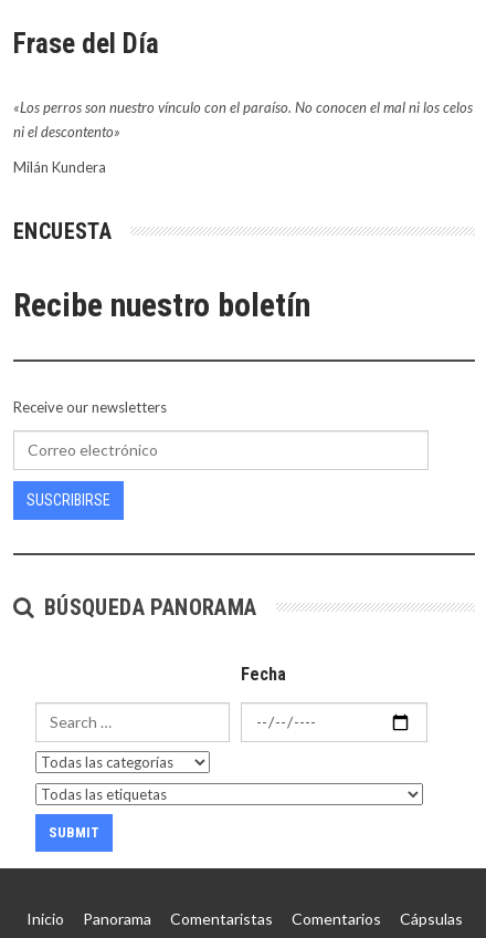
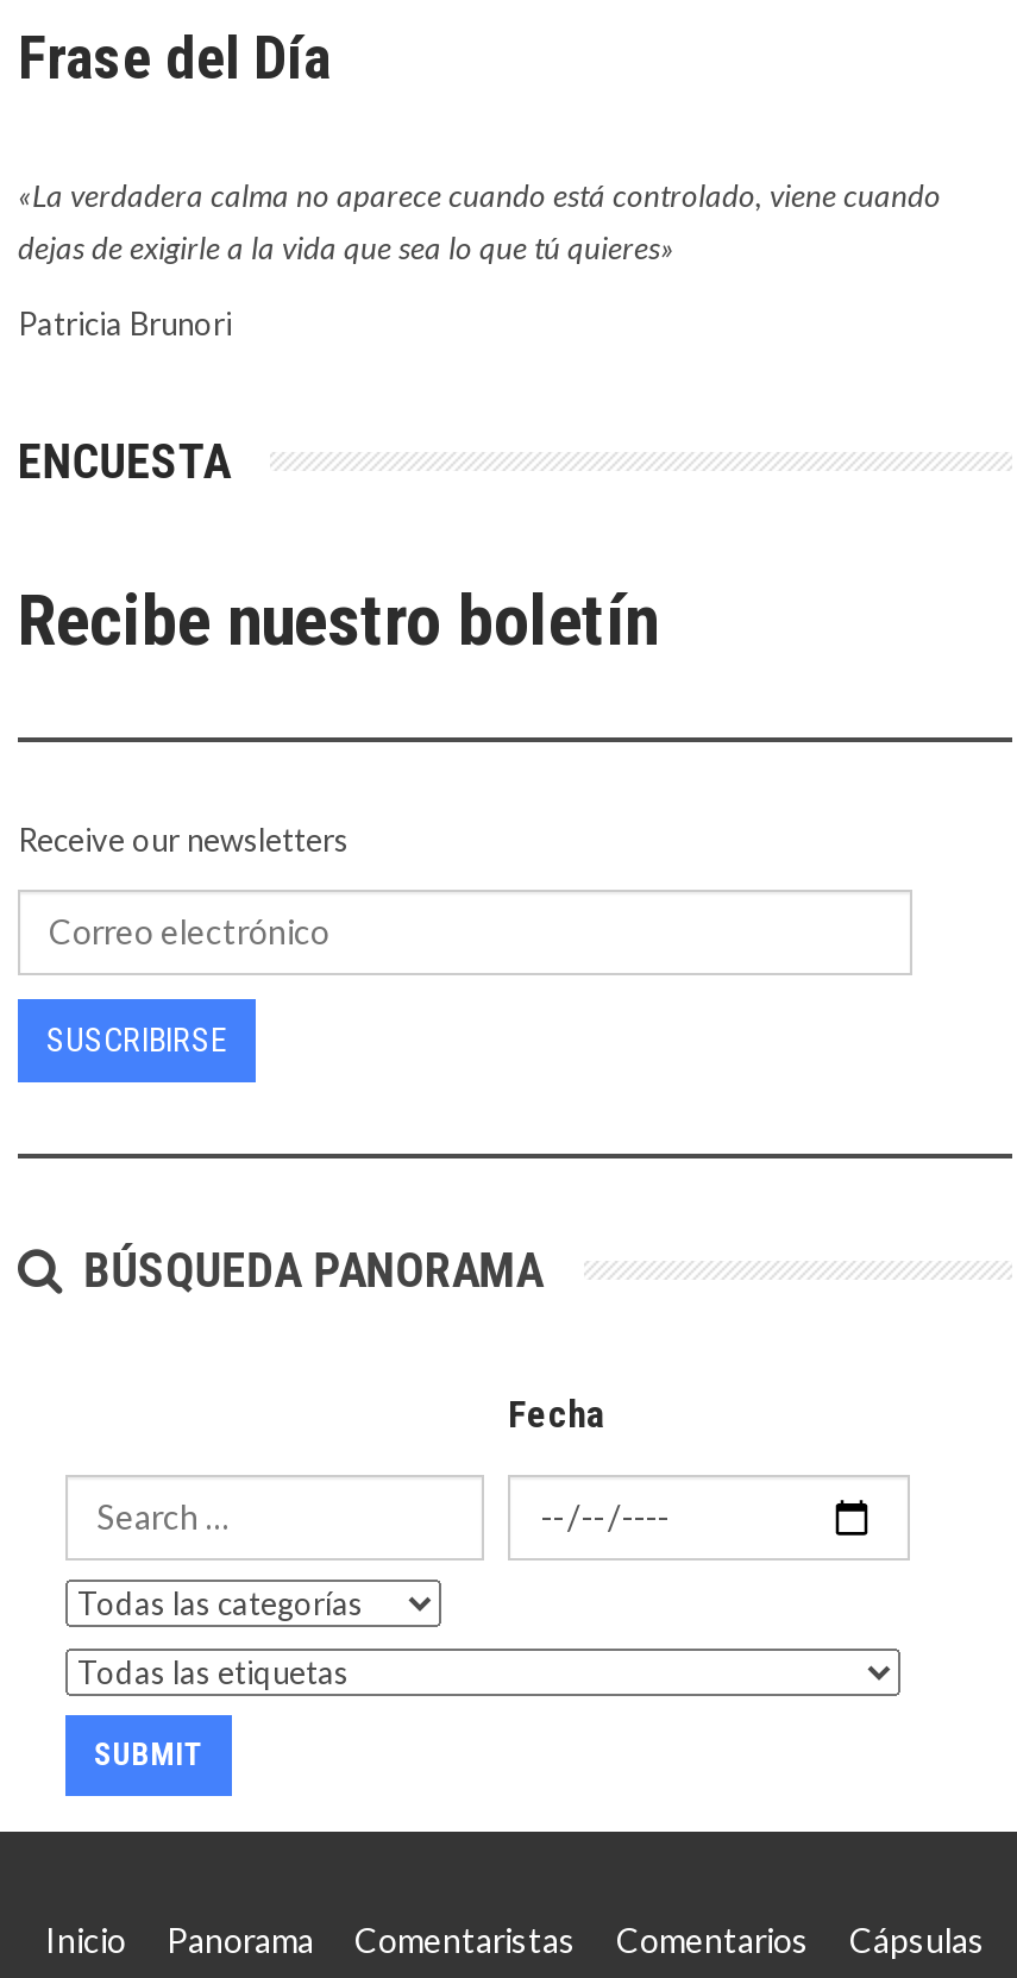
- «Los perros son nuestro vínculo con el paraíso. No conocen el mal ni los celos
- ni el descontento»
+ «La verdadera calma no aparece cuando está controlado, viene cuando
+ dejas de exigirle a la vida que sea lo que tú quieres»

- Milán Kundera
+ Patricia Brunori
